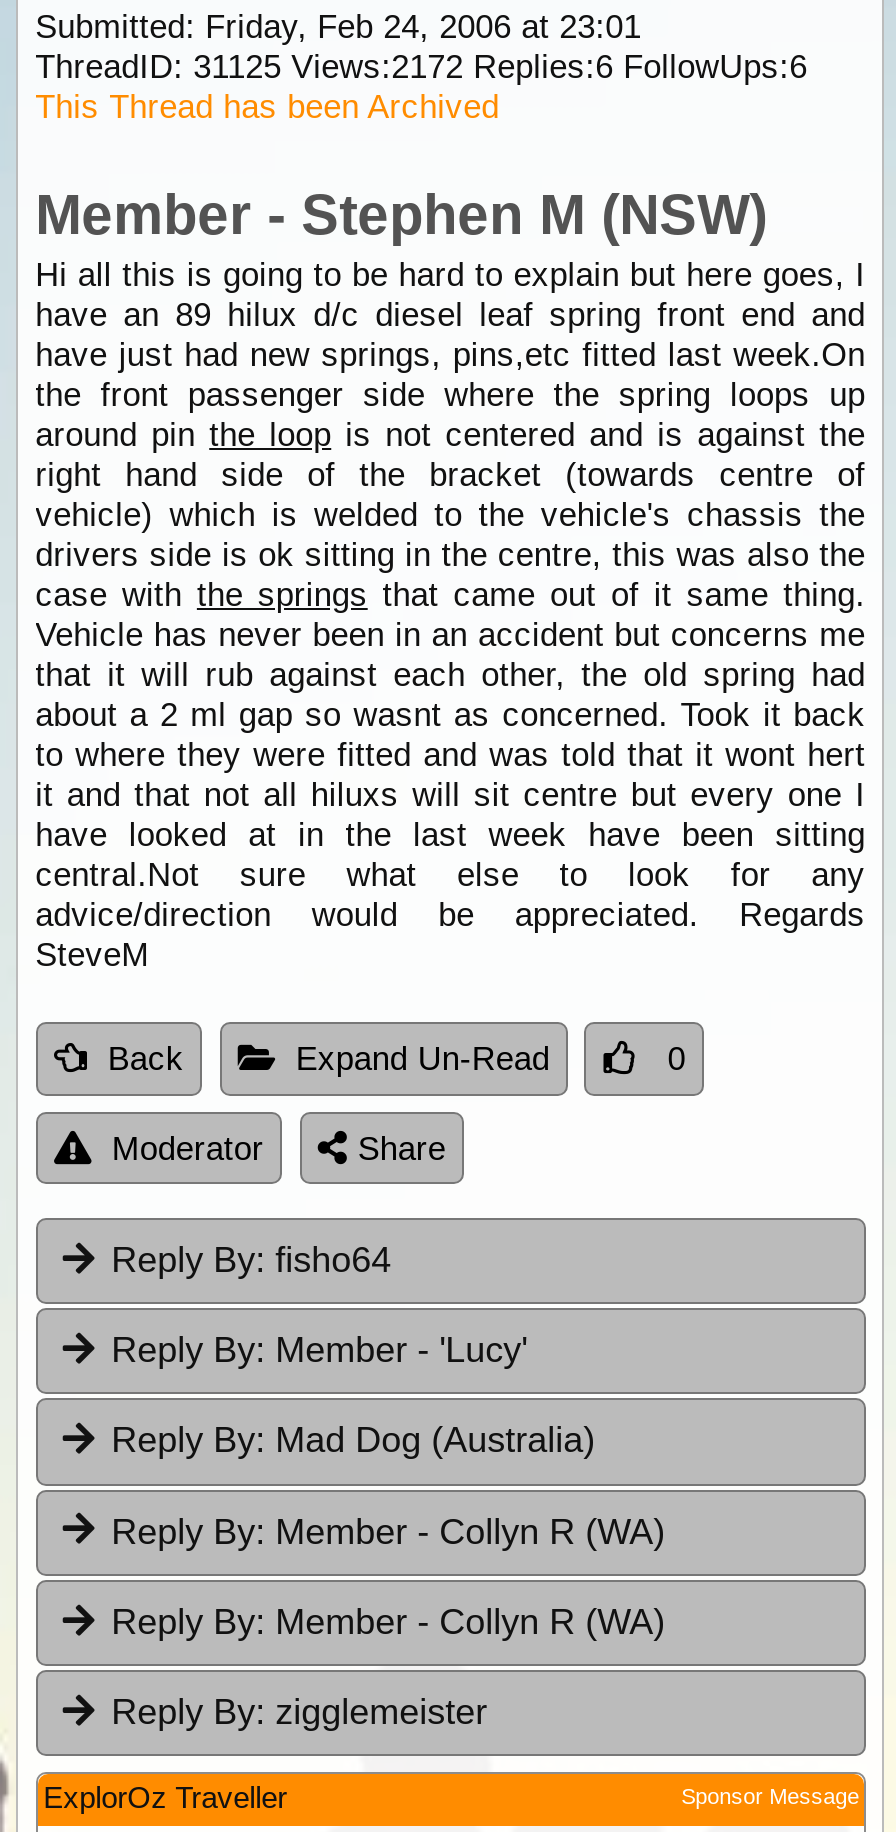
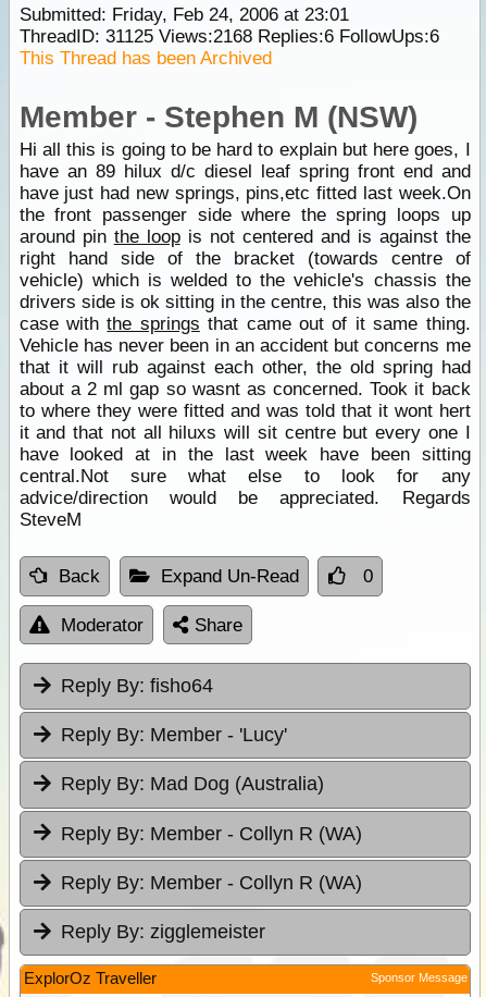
- ThreadID: 31125 Views:2172 Replies:6 FollowUps:6
+ ThreadID: 31125 Views:2168 Replies:6 FollowUps:6
